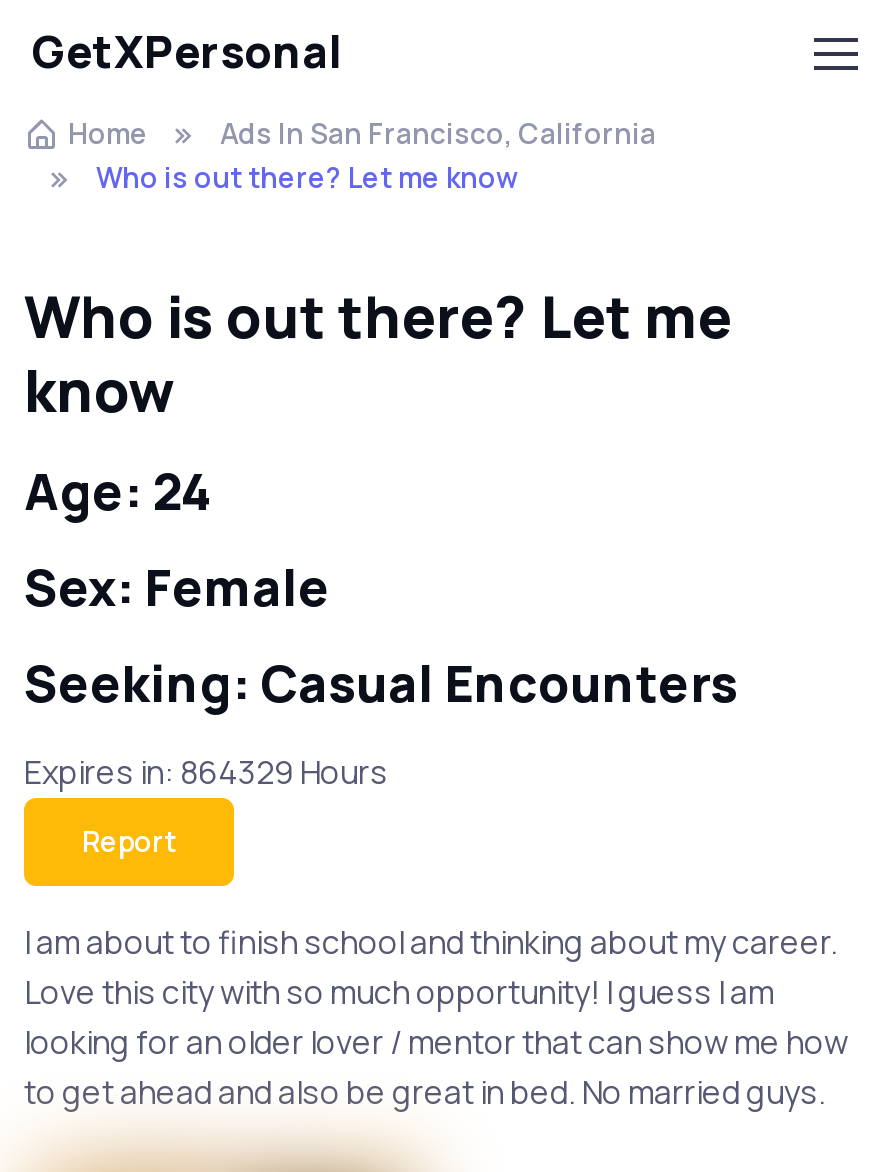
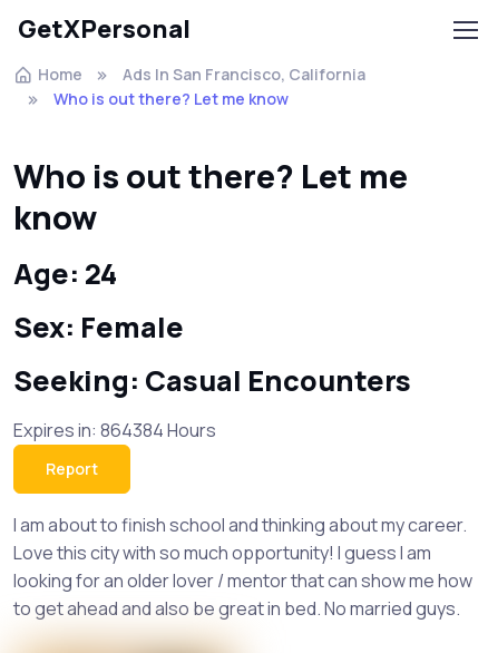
- Expires in: 864329 Hours
+ Expires in: 864384 Hours
